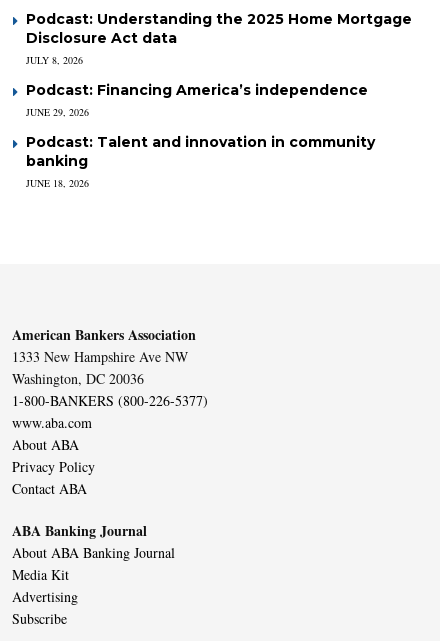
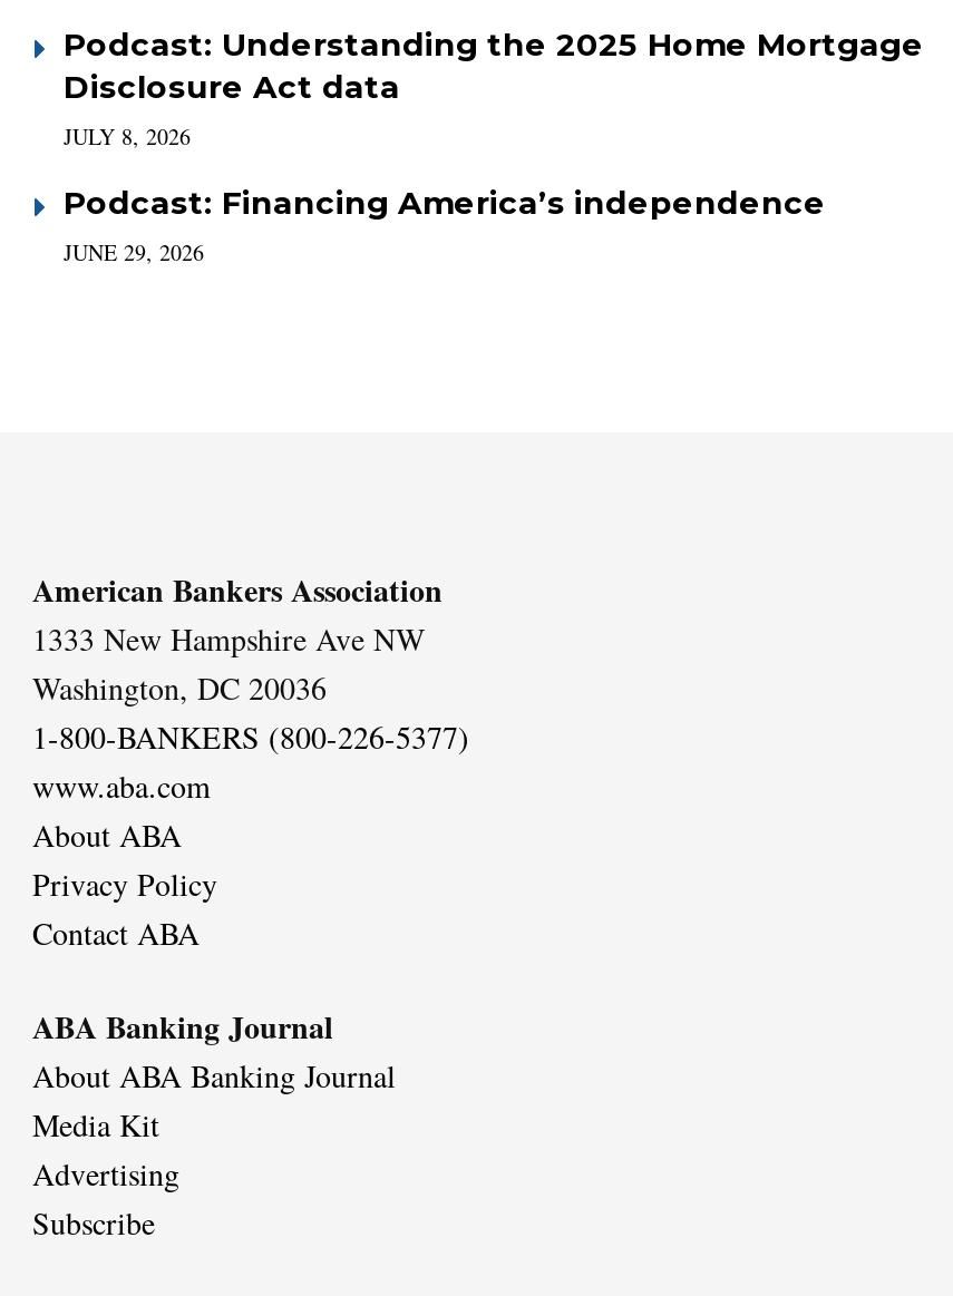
- Podcast: Talent and innovation in community
- banking
- JUNE 18, 2026
